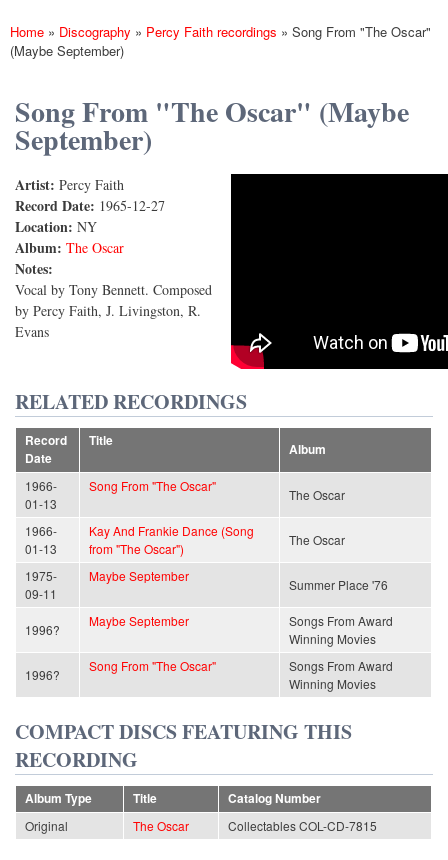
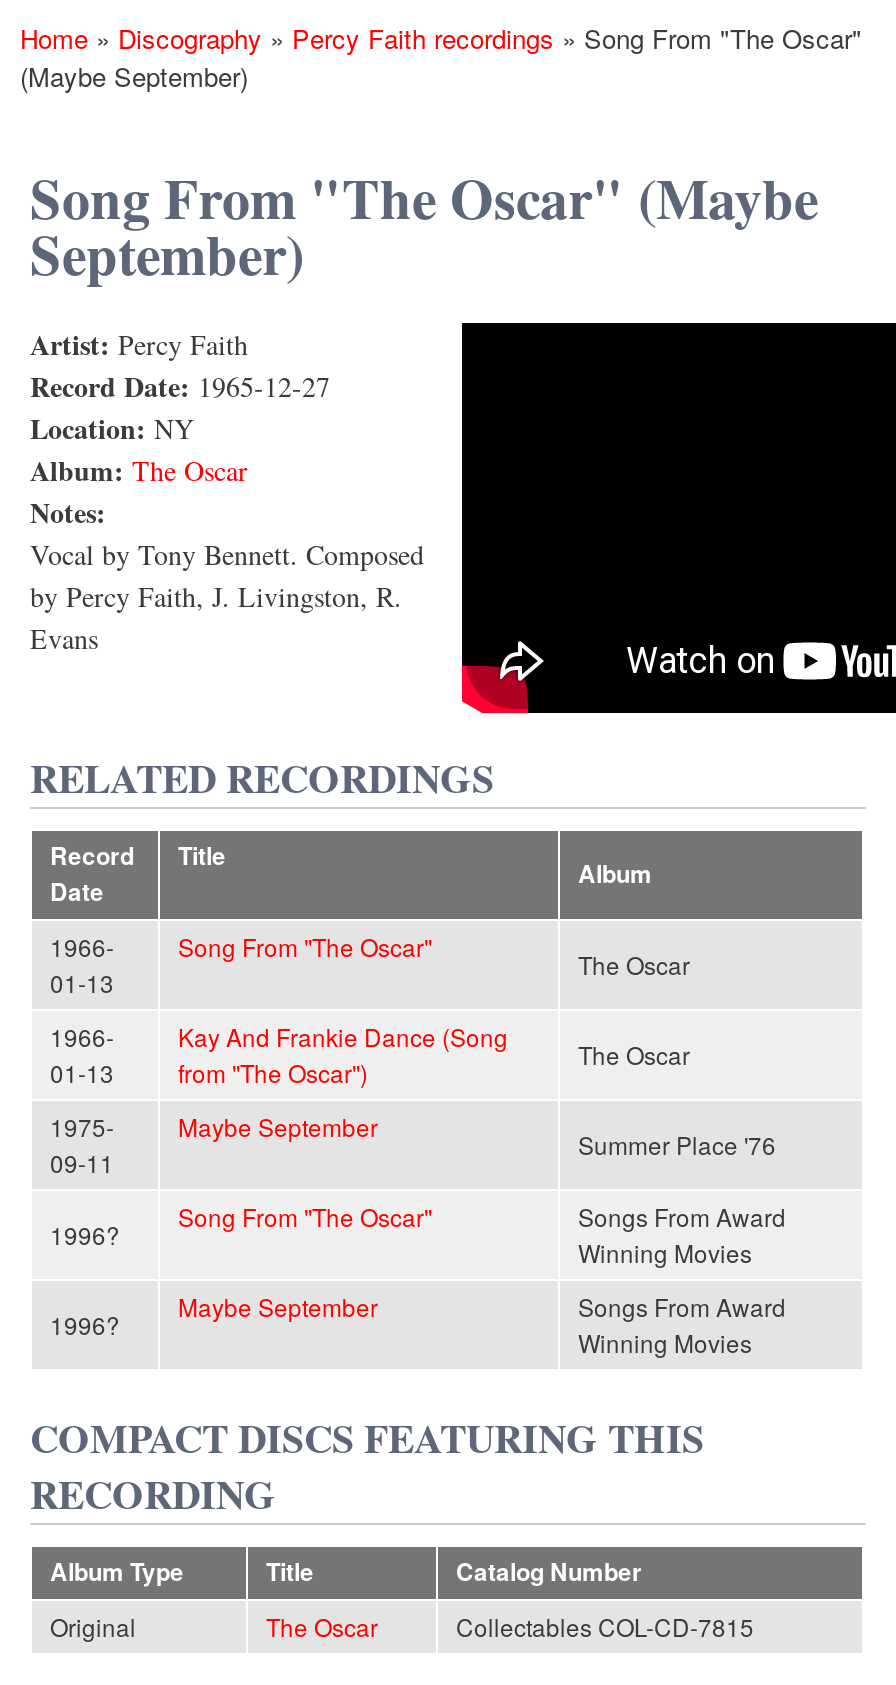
- Maybe September
+ Song From "The Oscar"

- Song From "The Oscar"
+ Maybe September
